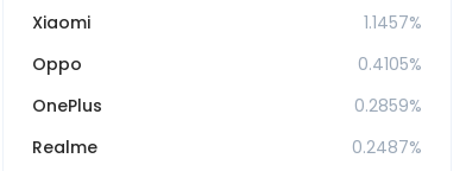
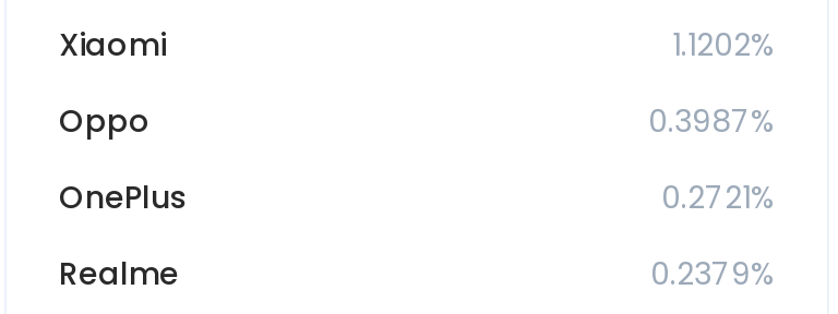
- 1.1457%
+ 1.1202%

- 0.4105%
+ 0.3987%

- 0.2859%
+ 0.2721%

- 0.2487%
+ 0.2379%
